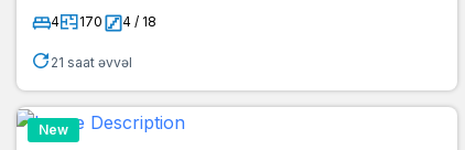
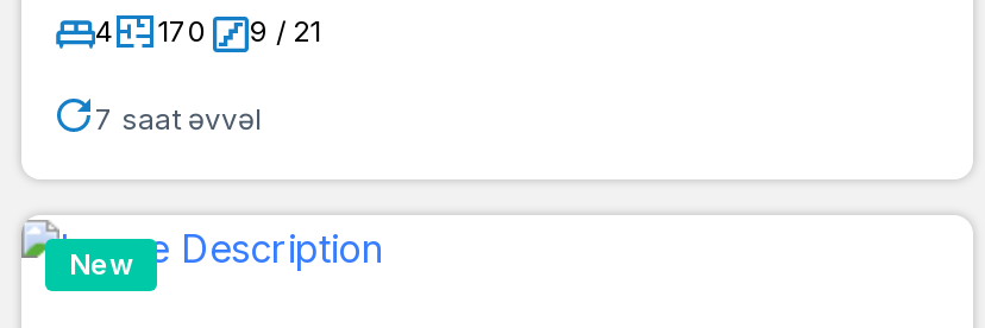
- 4 / 18
+ 9 / 21

- 21 saat əvvəl
+ 7 saat əvvəl
